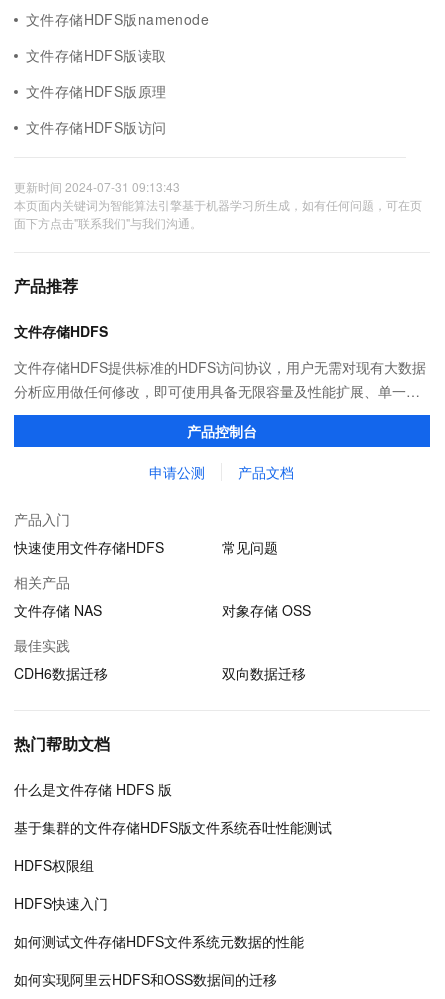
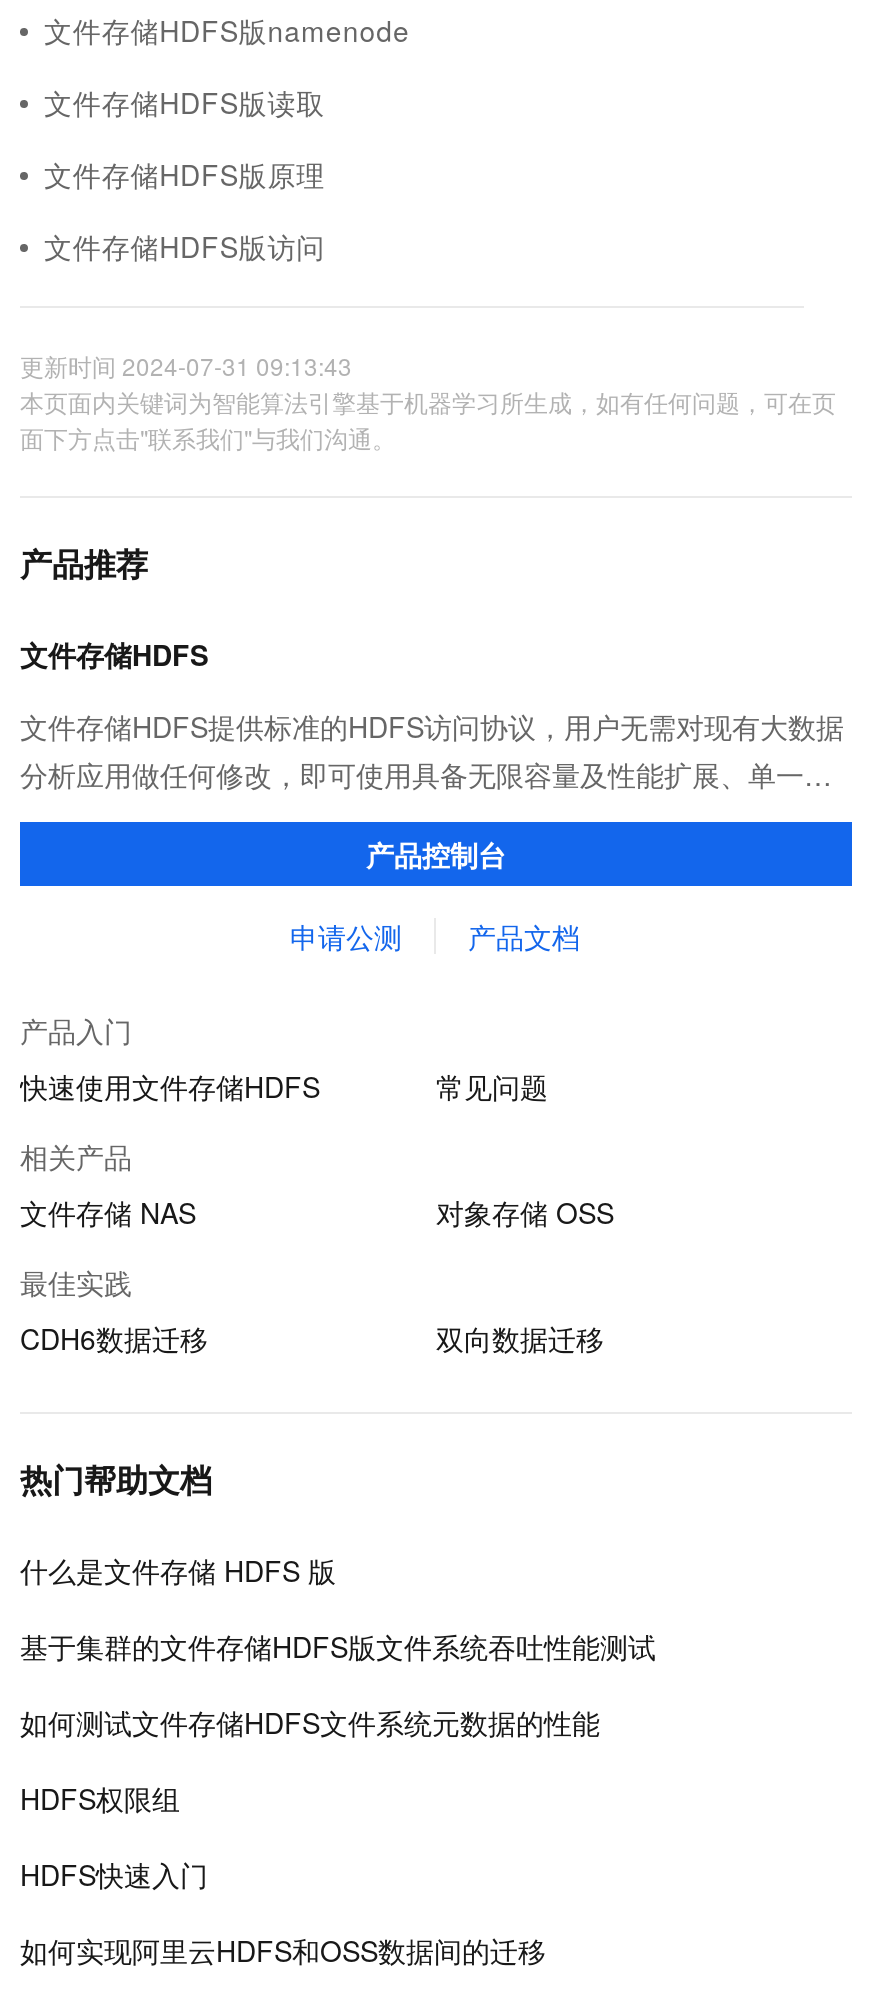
moved down: HDFS权限组 | HDFS快速入门

moved up: 如何测试文件存储HDFS文件系统元数据的性能
